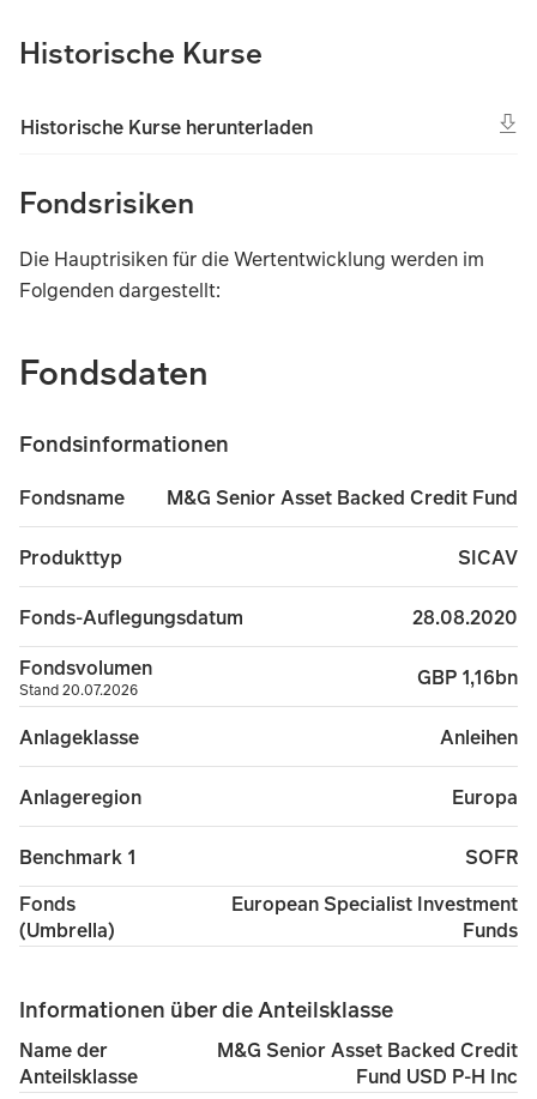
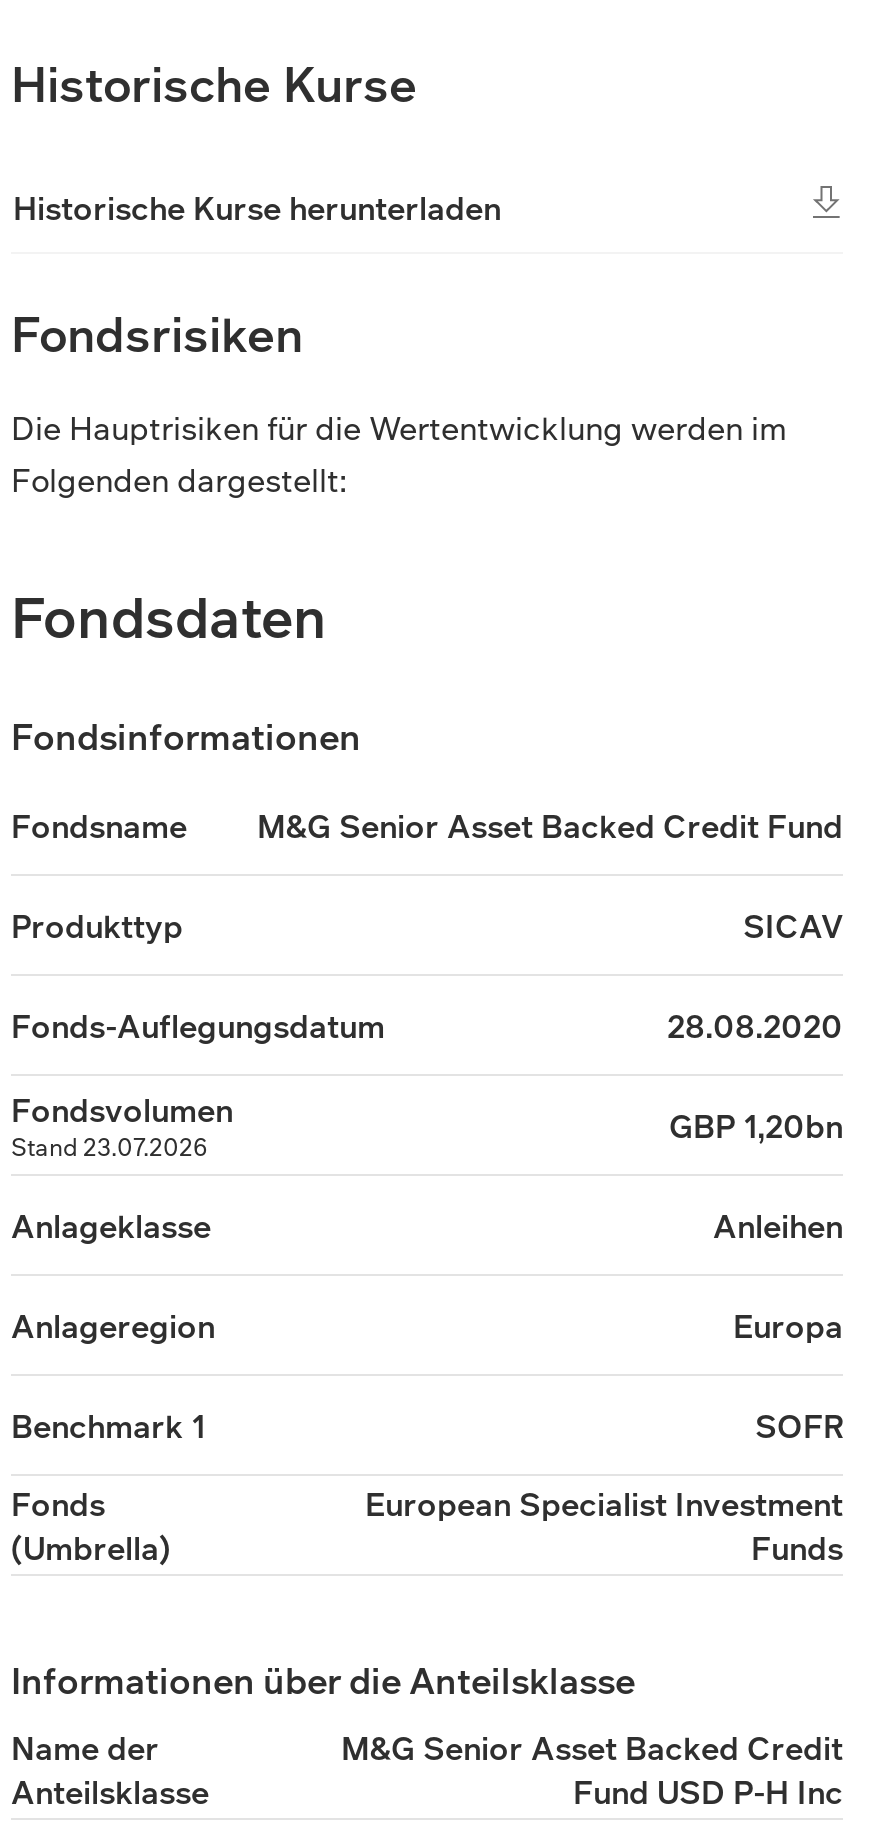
- GBP 1,16bn
+ GBP 1,20bn

- Stand 20.07.2026
+ Stand 23.07.2026
